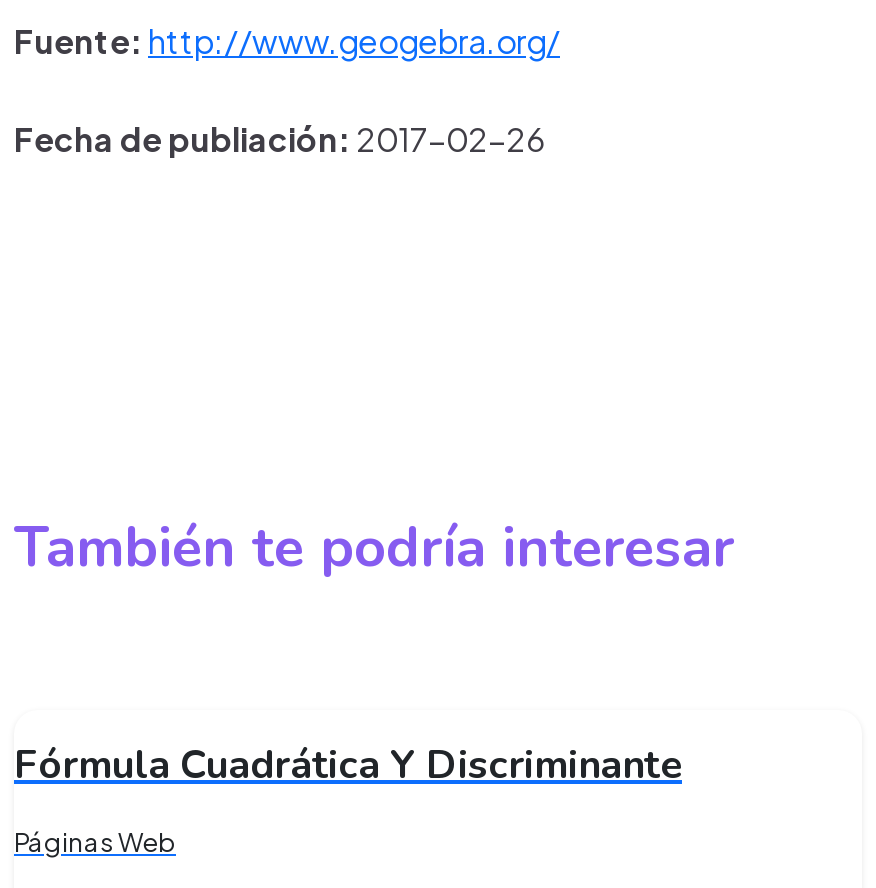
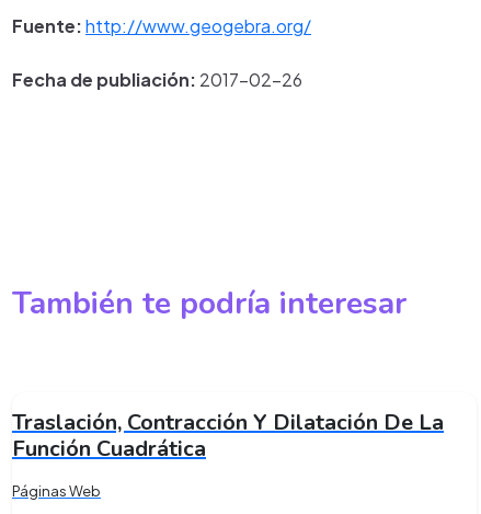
- Fórmula Cuadrática Y Discriminante
+ Traslación, Contracción Y Dilatación De La
+ Función Cuadrática
